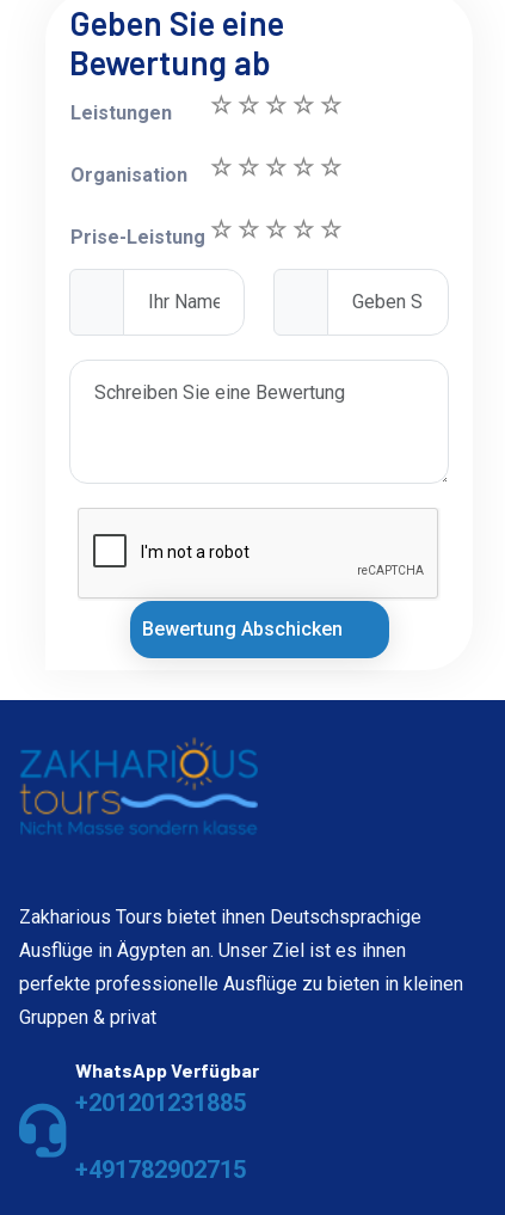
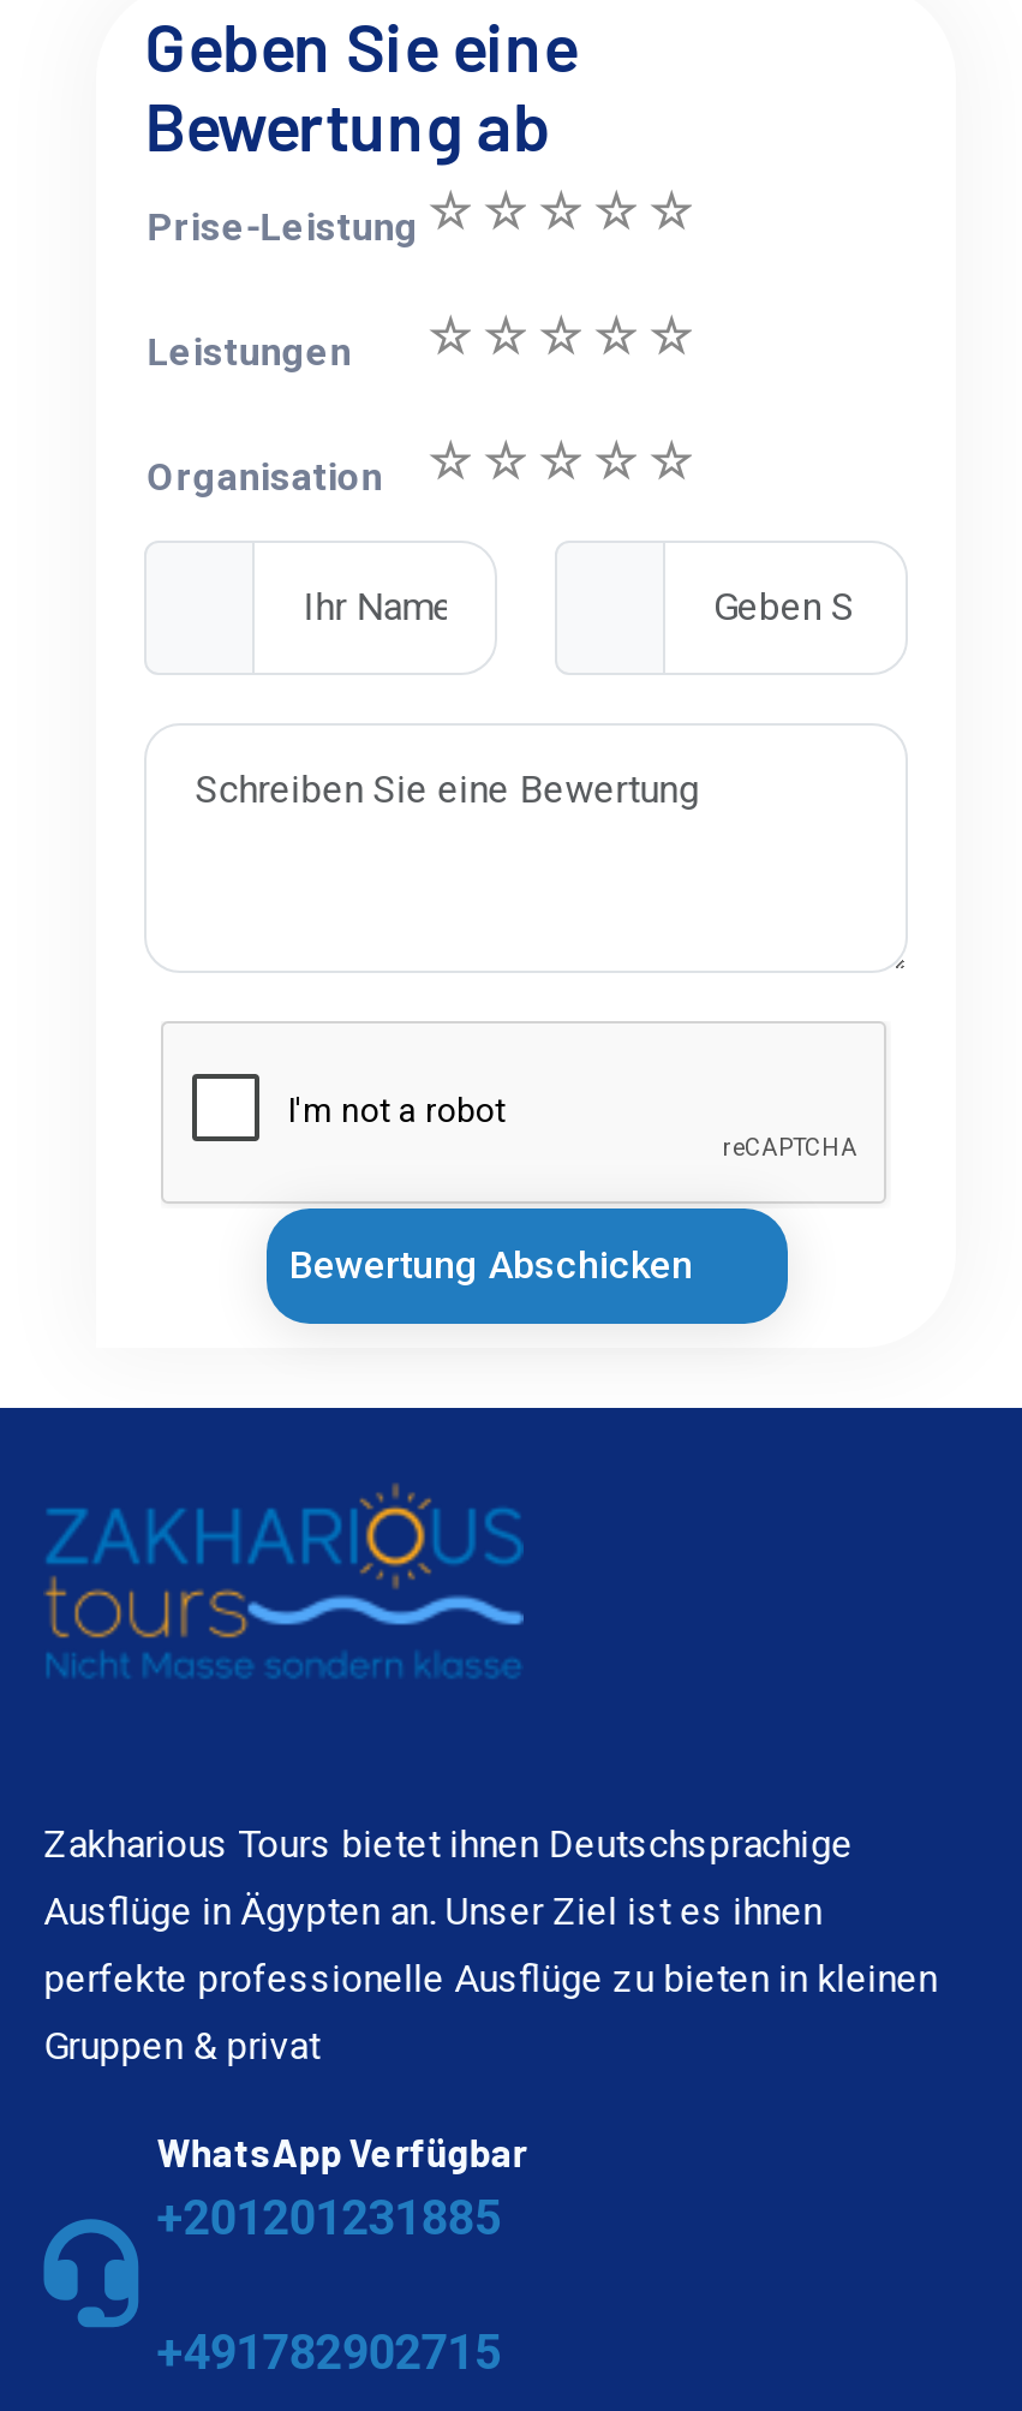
moved down: Leistungen | Organisation

moved up: Prise-Leistung
